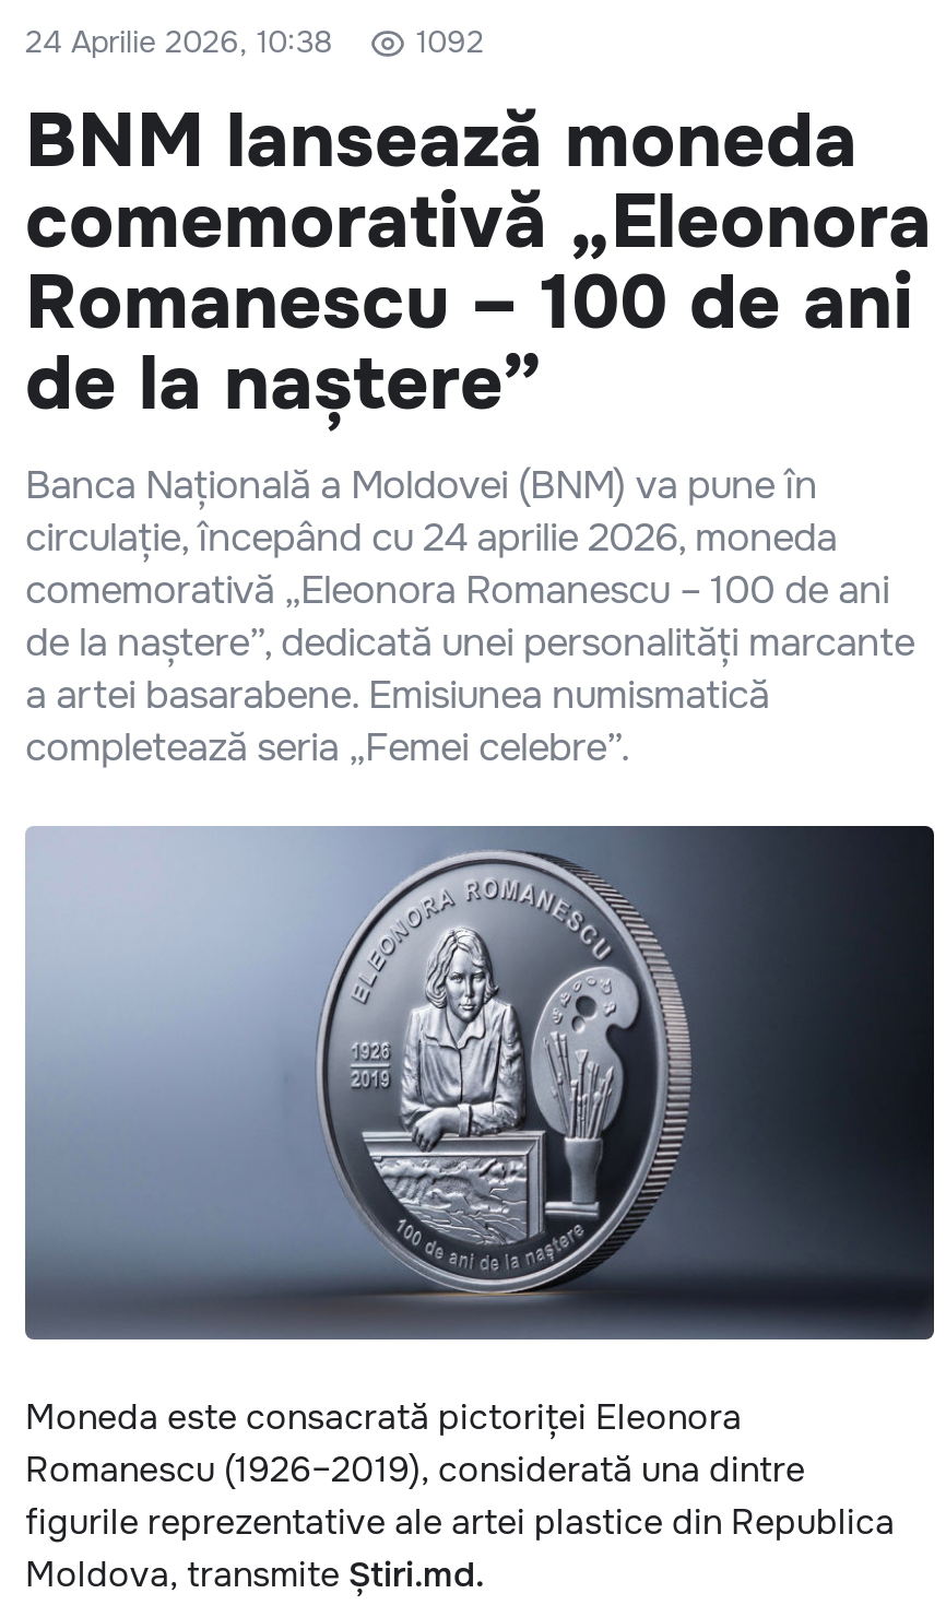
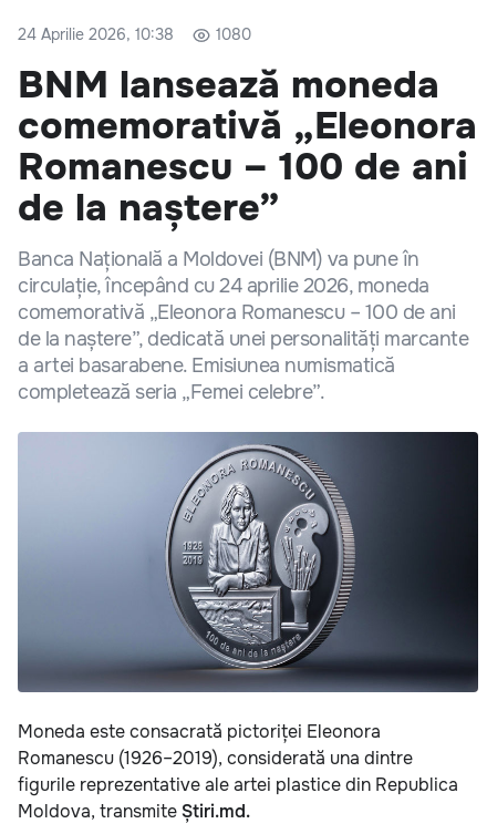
- 1092
+ 1080
